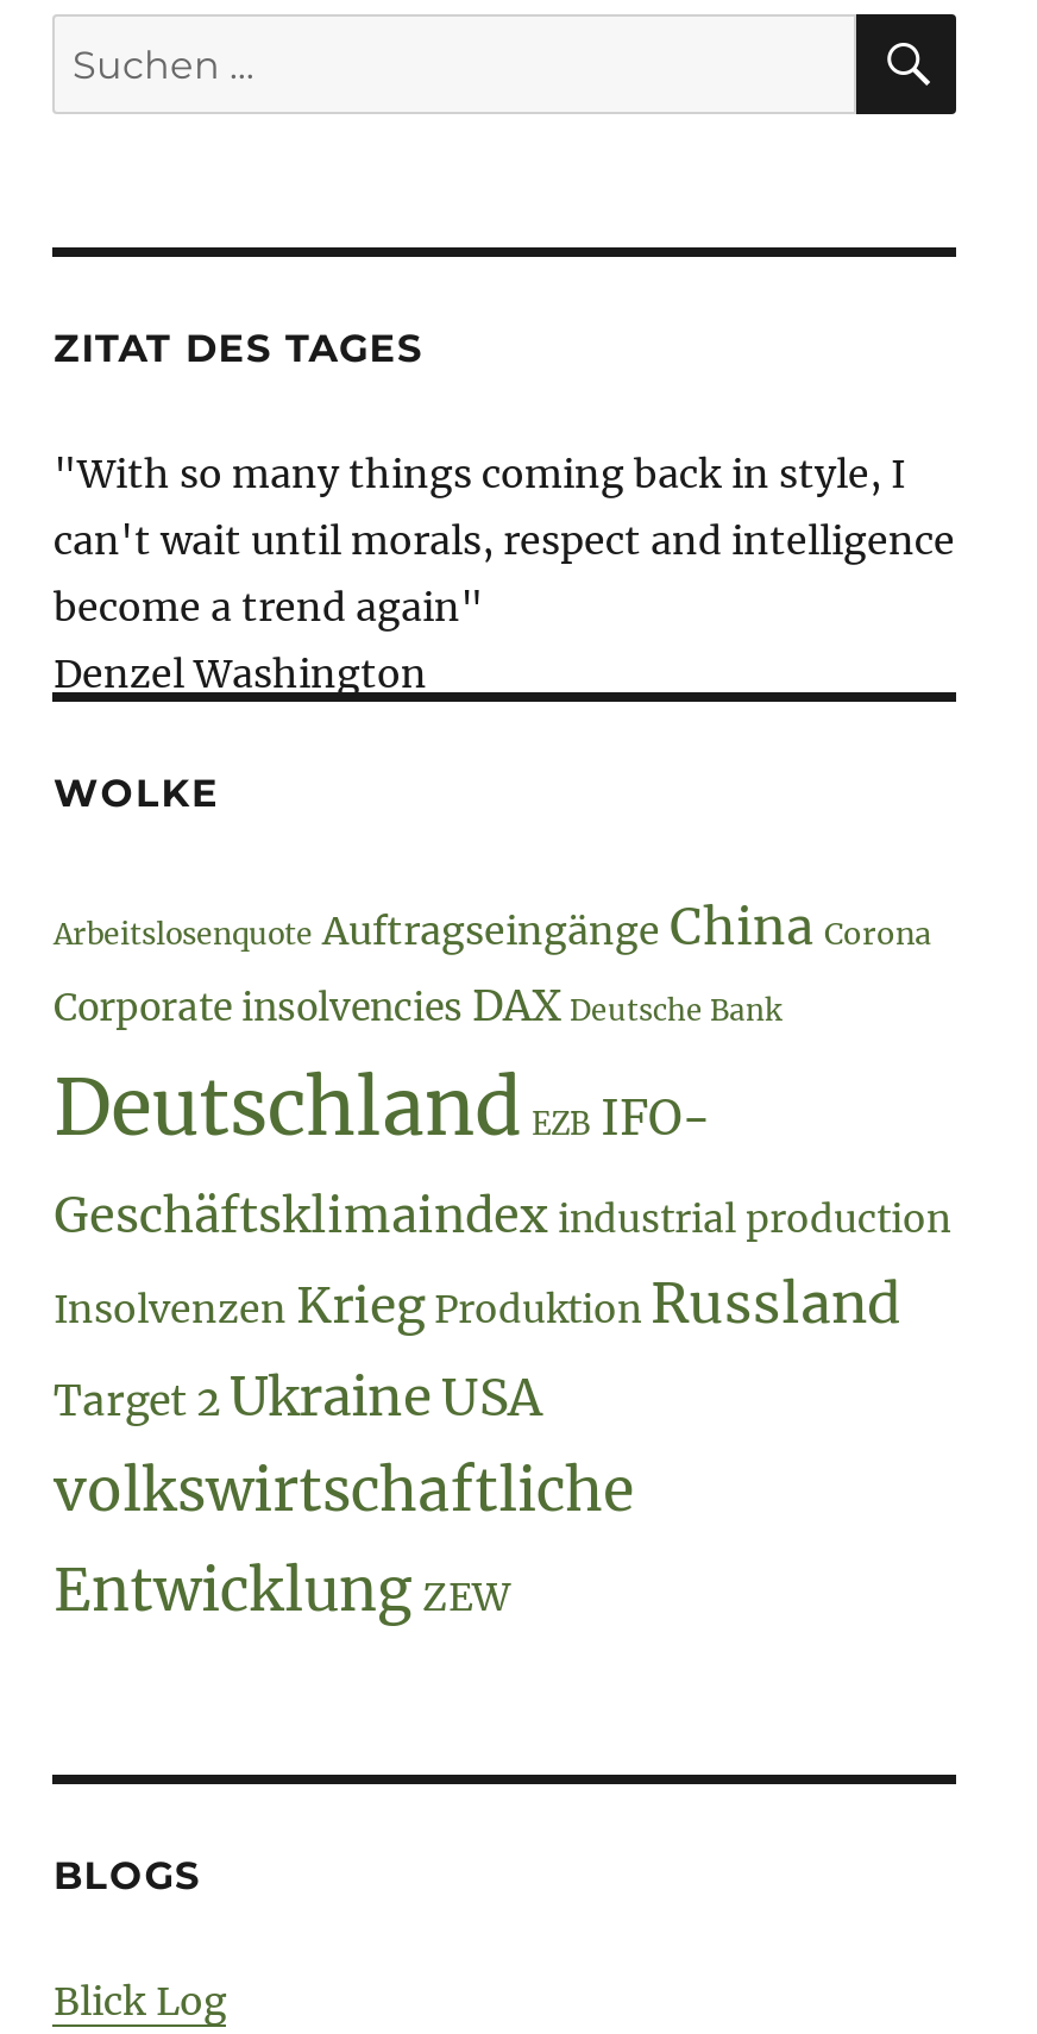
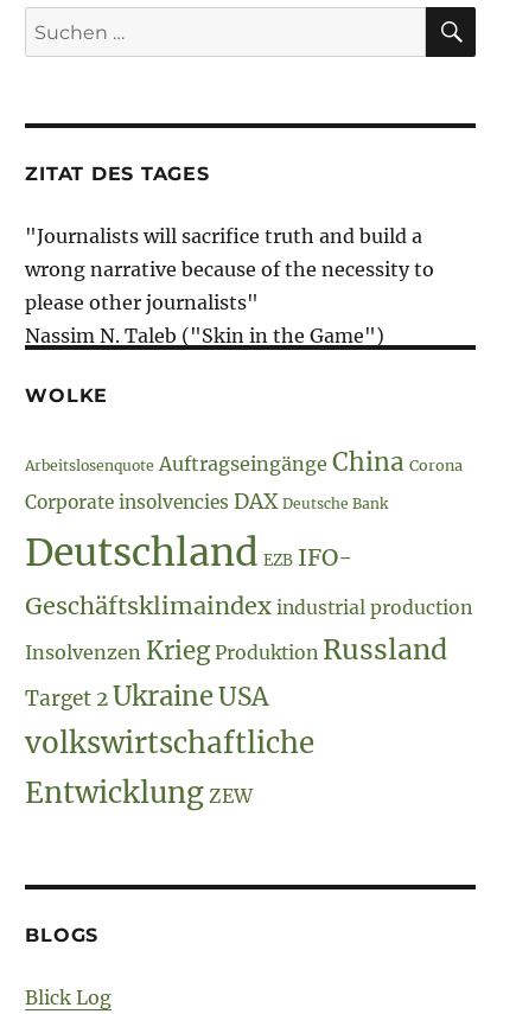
- "With so many things coming back in style, I
- can't wait until morals, respect and intelligence
- become a trend again"
- Denzel Washington
+ "Journalists will sacrifice truth and build a
+ wrong narrative because of the necessity to
+ please other journalists"
+ Nassim N. Taleb ("Skin in the Game")
